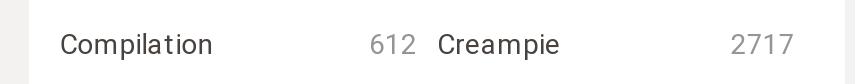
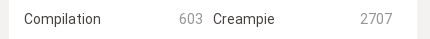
- 612 Creampie
+ 603 Creampie

- 2717
+ 2707
